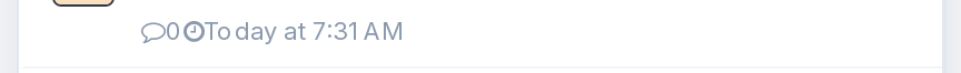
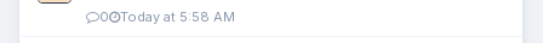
- 0 Today at 7:31 AM
+ 0 Today at 5:58 AM
